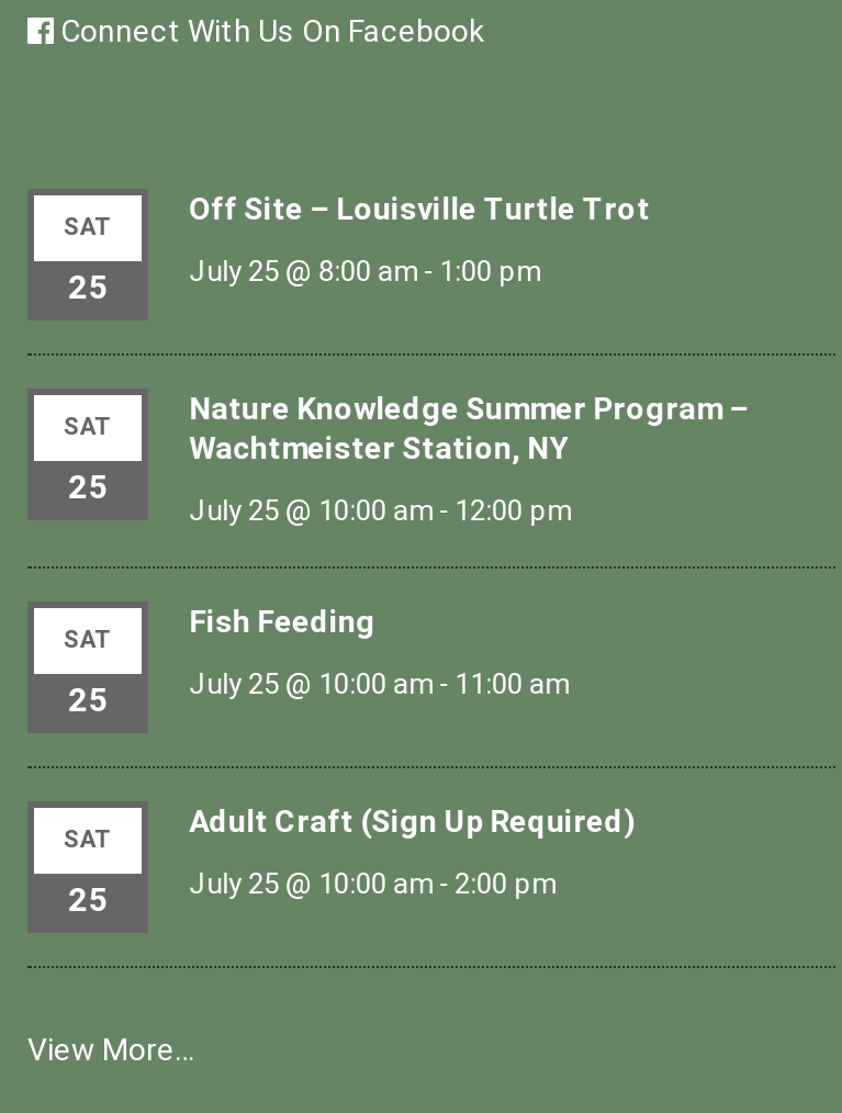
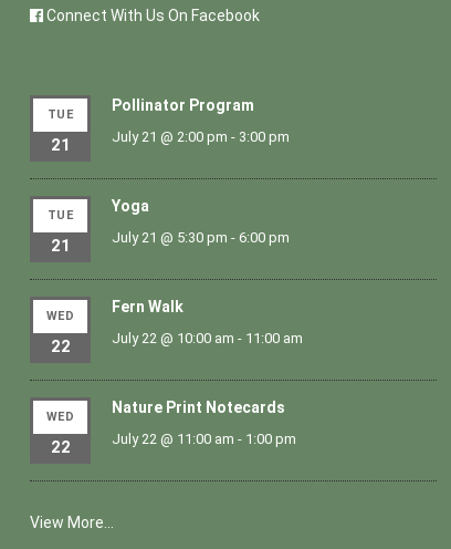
- Off Site – Louisville Turtle Trot
+ Pollinator Program

- SAT
+ TUE

- July 25 @ 8:00 am - 1:00 pm
+ July 21 @ 2:00 pm - 3:00 pm

- 25
+ 21

- Nature Knowledge Summer Program –
- Wachtmeister Station, NY
+ Yoga

- SAT
+ TUE

- 25
+ 21

- July 25 @ 10:00 am - 12:00 pm
+ July 21 @ 5:30 pm - 6:00 pm

- Fish Feeding
+ Fern Walk

- SAT
+ WED

- July 25 @ 10:00 am - 11:00 am
+ July 22 @ 10:00 am - 11:00 am

- 25
+ 22

- Adult Craft (Sign Up Required)
+ Nature Print Notecards

- SAT
+ WED

- July 25 @ 10:00 am - 2:00 pm
+ July 22 @ 11:00 am - 1:00 pm

- 25
+ 22
